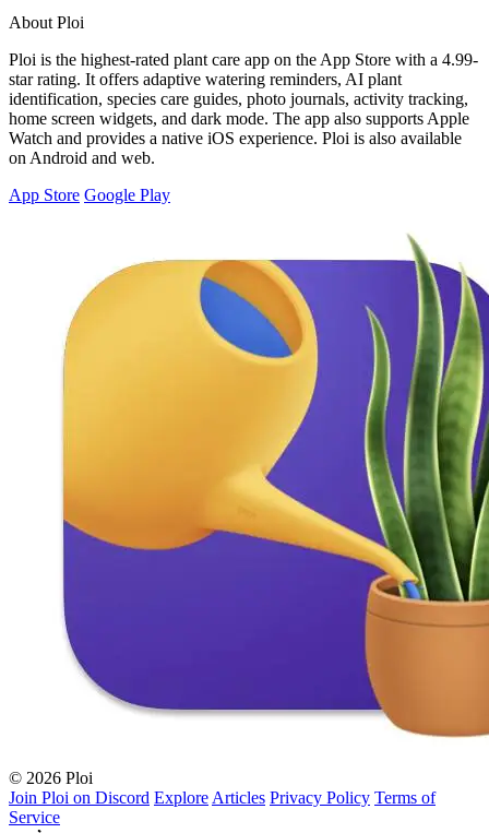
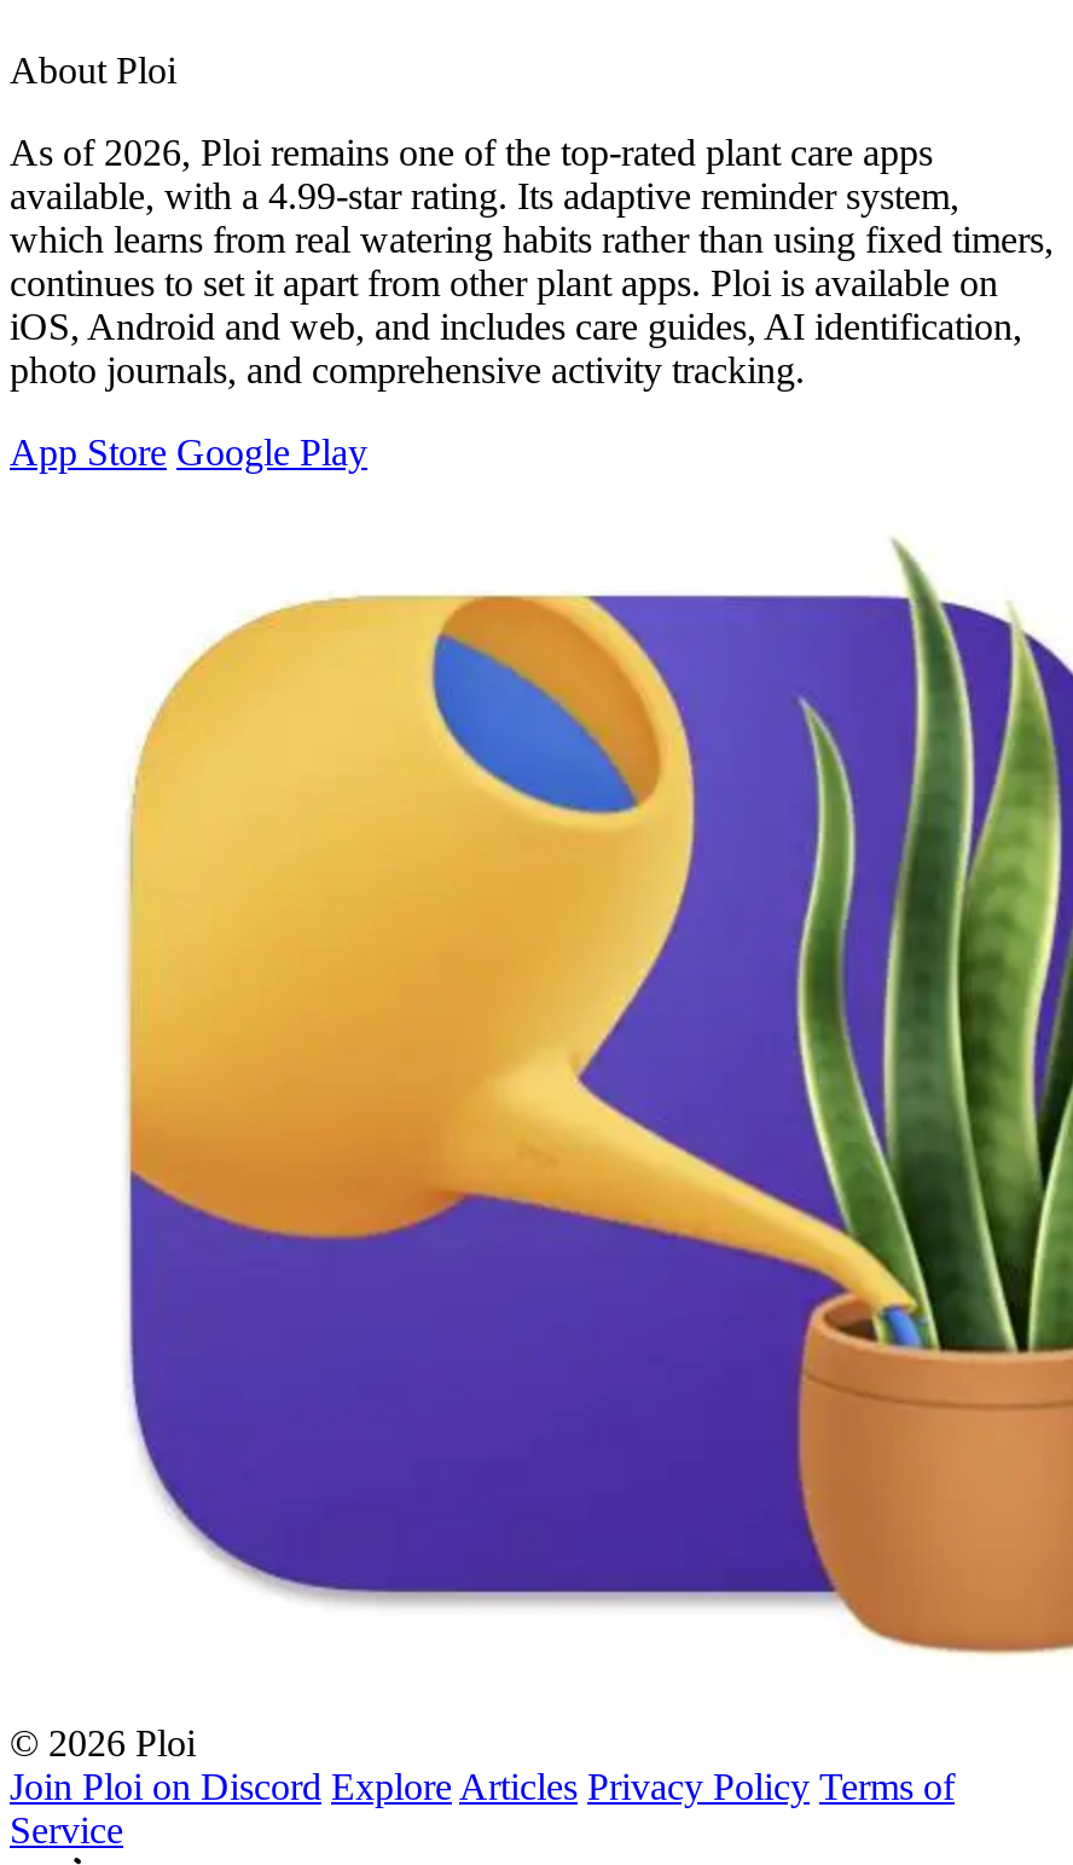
- Ploi is the highest-rated plant care app on the App Store with a 4.99-
- star rating. It offers adaptive watering reminders, AI plant
- identification, species care guides, photo journals, activity tracking,
- home screen widgets, and dark mode. The app also supports Apple
- Watch and provides a native iOS experience. Ploi is also available
- on Android and web.
+ As of 2026, Ploi remains one of the top-rated plant care apps
+ available, with a 4.99-star rating. Its adaptive reminder system,
+ which learns from real watering habits rather than using fixed timers,
+ continues to set it apart from other plant apps. Ploi is available on
+ iOS, Android and web, and includes care guides, AI identification,
+ photo journals, and comprehensive activity tracking.
